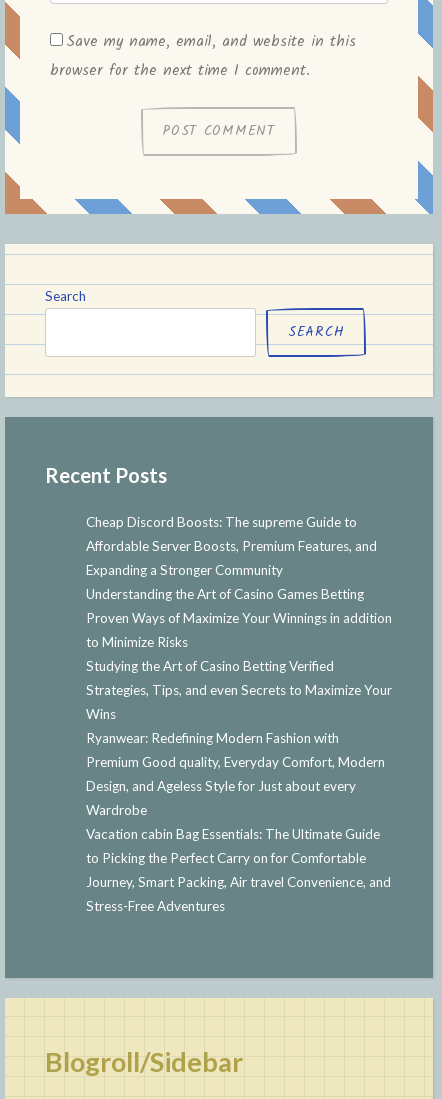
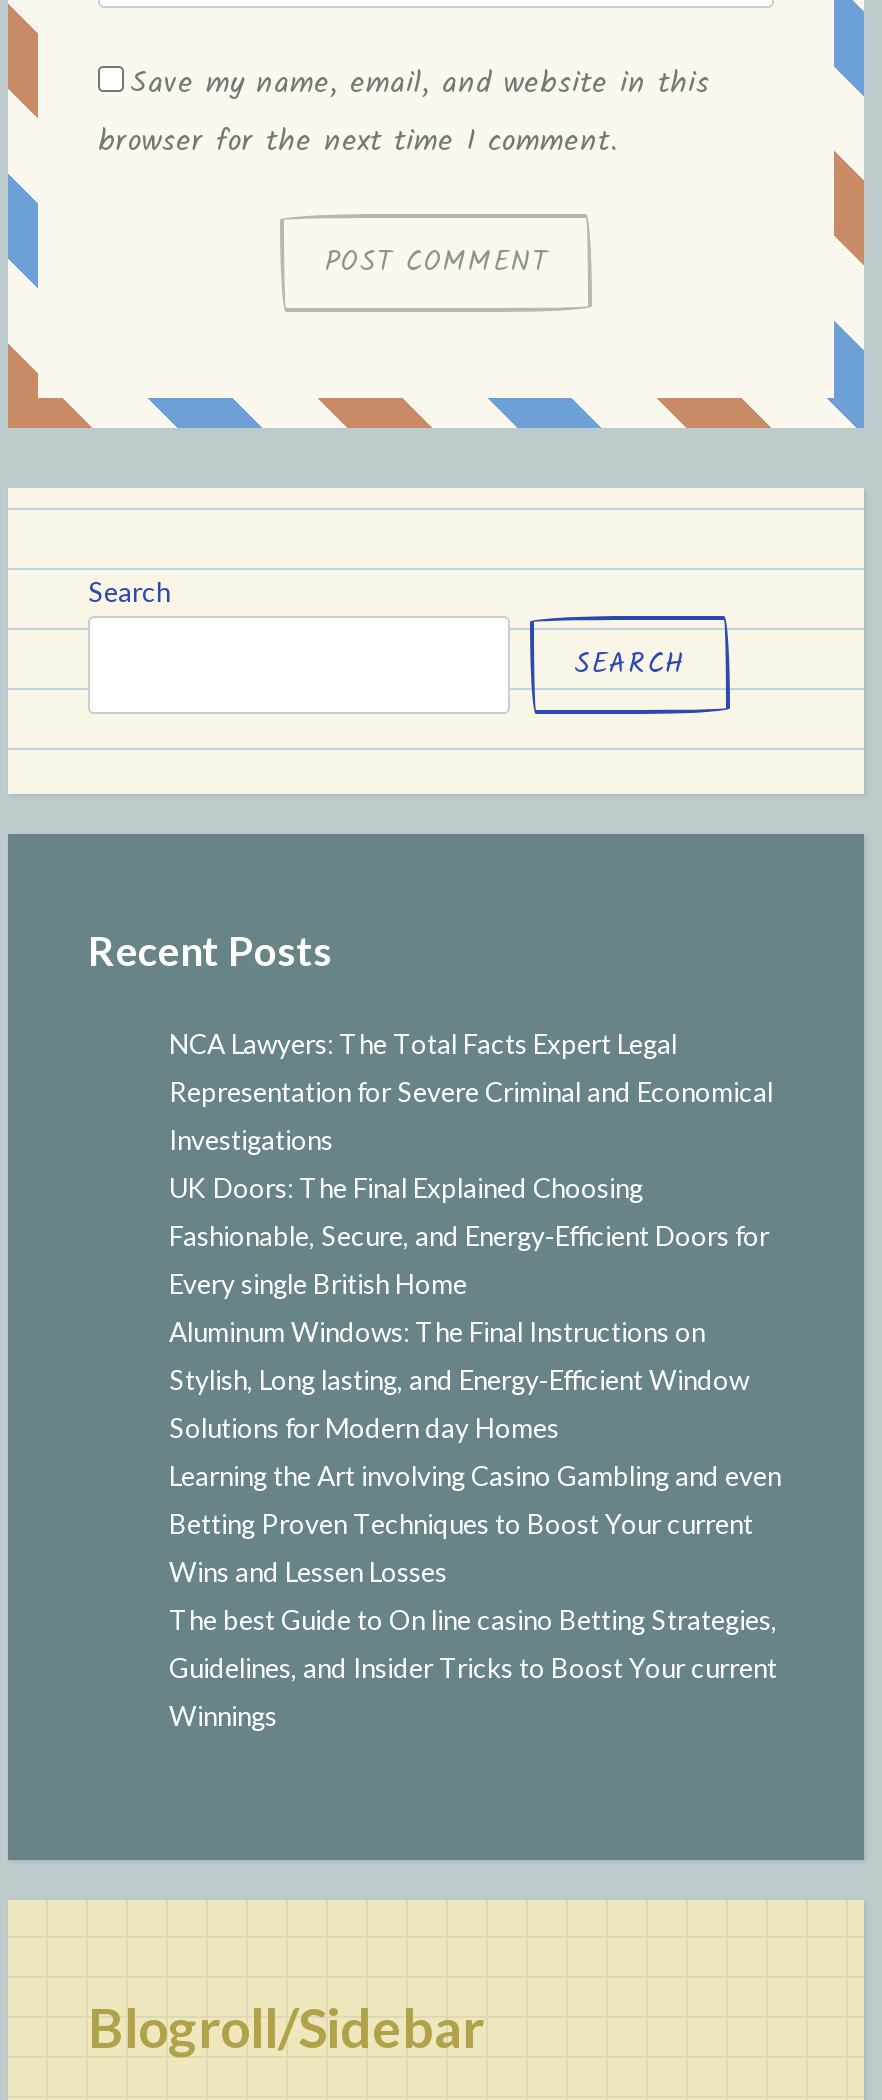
- Cheap Discord Boosts: The supreme Guide to
- Affordable Server Boosts, Premium Features, and
- Expanding a Stronger Community
- Understanding the Art of Casino Games Betting
- Proven Ways of Maximize Your Winnings in addition
- to Minimize Risks
- Studying the Art of Casino Betting Verified
- Strategies, Tips, and even Secrets to Maximize Your
- Wins
- Ryanwear: Redefining Modern Fashion with
- Premium Good quality, Everyday Comfort, Modern
- Design, and Ageless Style for Just about every
- Wardrobe
- Vacation cabin Bag Essentials: The Ultimate Guide
- to Picking the Perfect Carry on for Comfortable
- Journey, Smart Packing, Air travel Convenience, and
- Stress-Free Adventures
+ NCA Lawyers: The Total Facts Expert Legal
+ Representation for Severe Criminal and Economical
+ Investigations
+ UK Doors: The Final Explained Choosing
+ Fashionable, Secure, and Energy-Efficient Doors for
+ Every single British Home
+ Aluminum Windows: The Final Instructions on
+ Stylish, Long lasting, and Energy-Efficient Window
+ Solutions for Modern day Homes
+ Learning the Art involving Casino Gambling and even
+ Betting Proven Techniques to Boost Your current
+ Wins and Lessen Losses
+ The best Guide to On line casino Betting Strategies,
+ Guidelines, and Insider Tricks to Boost Your current
+ Winnings
